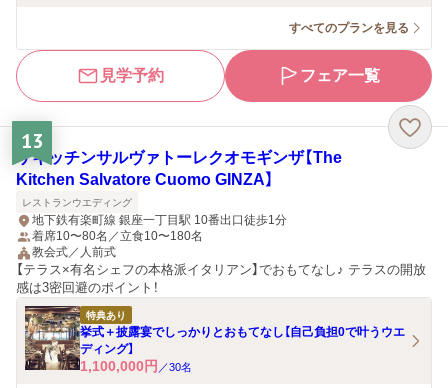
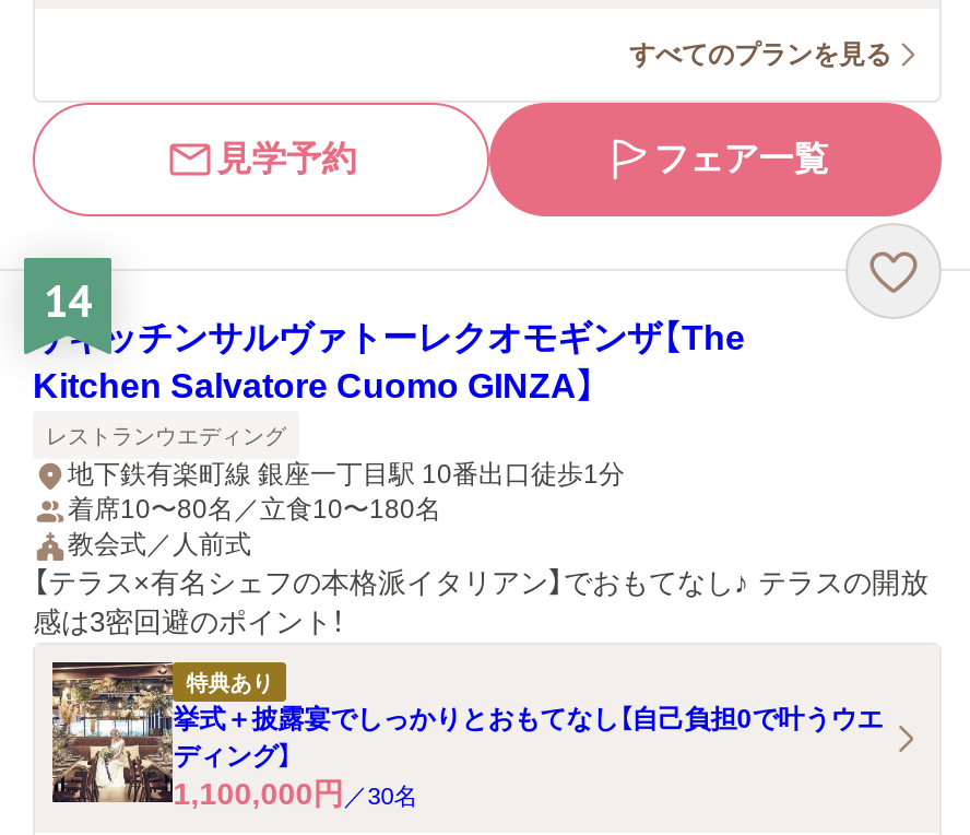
- 13
+ 14
